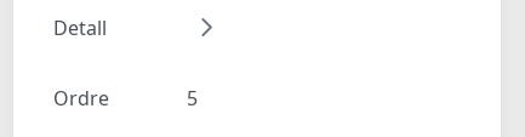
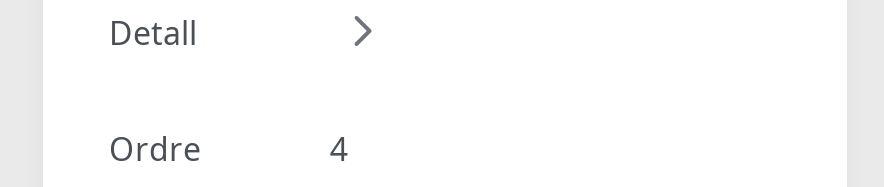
- 5
+ 4
